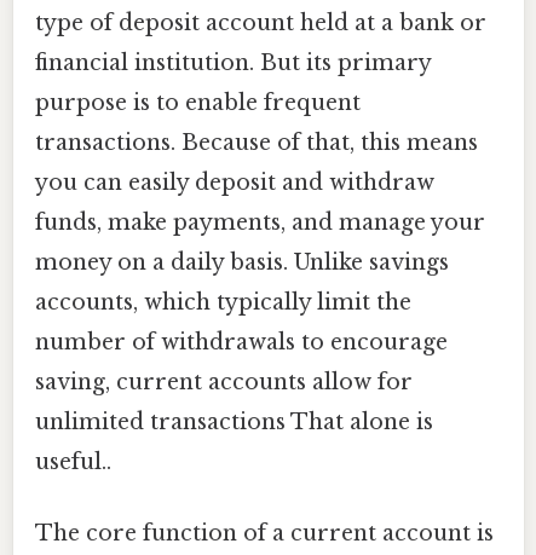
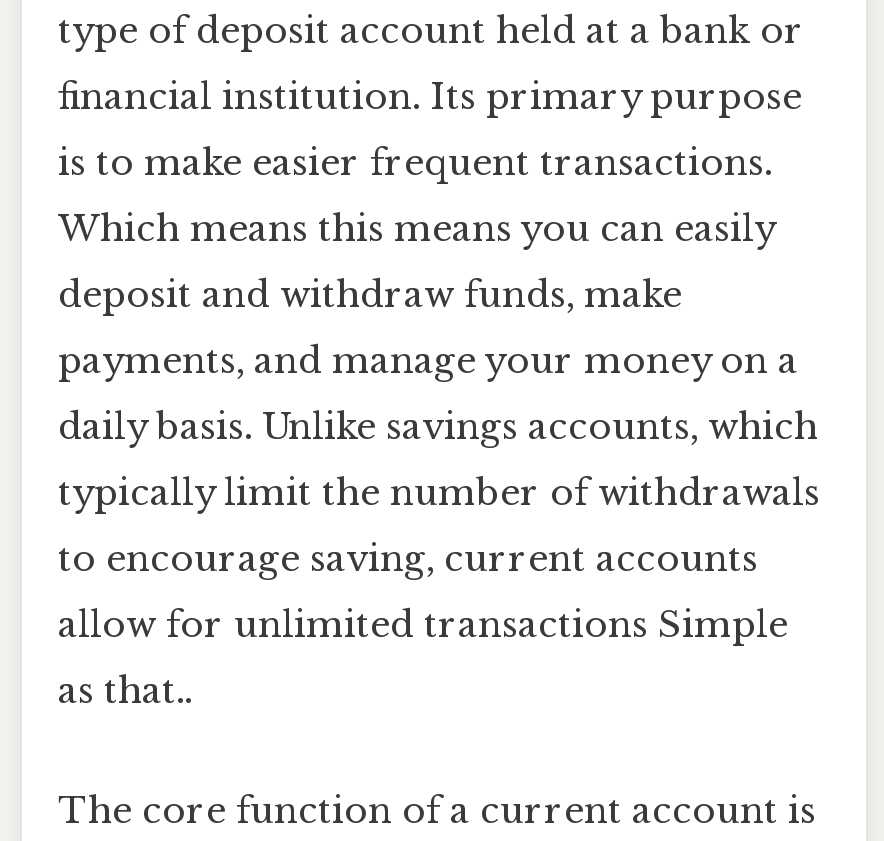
- financial institution. But its primary
- purpose is to enable frequent
- transactions. Because of that, this means
- you can easily deposit and withdraw
- funds, make payments, and manage your
- money on a daily basis. Unlike savings
- accounts, which typically limit the
- number of withdrawals to encourage
- saving, current accounts allow for
- unlimited transactions That alone is
- useful..
+ financial institution. Its primary purpose
+ is to make easier frequent transactions.
+ Which means this means you can easily
+ deposit and withdraw funds, make
+ payments, and manage your money on a
+ daily basis. Unlike savings accounts, which
+ typically limit the number of withdrawals
+ to encourage saving, current accounts
+ allow for unlimited transactions Simple
+ as that..
